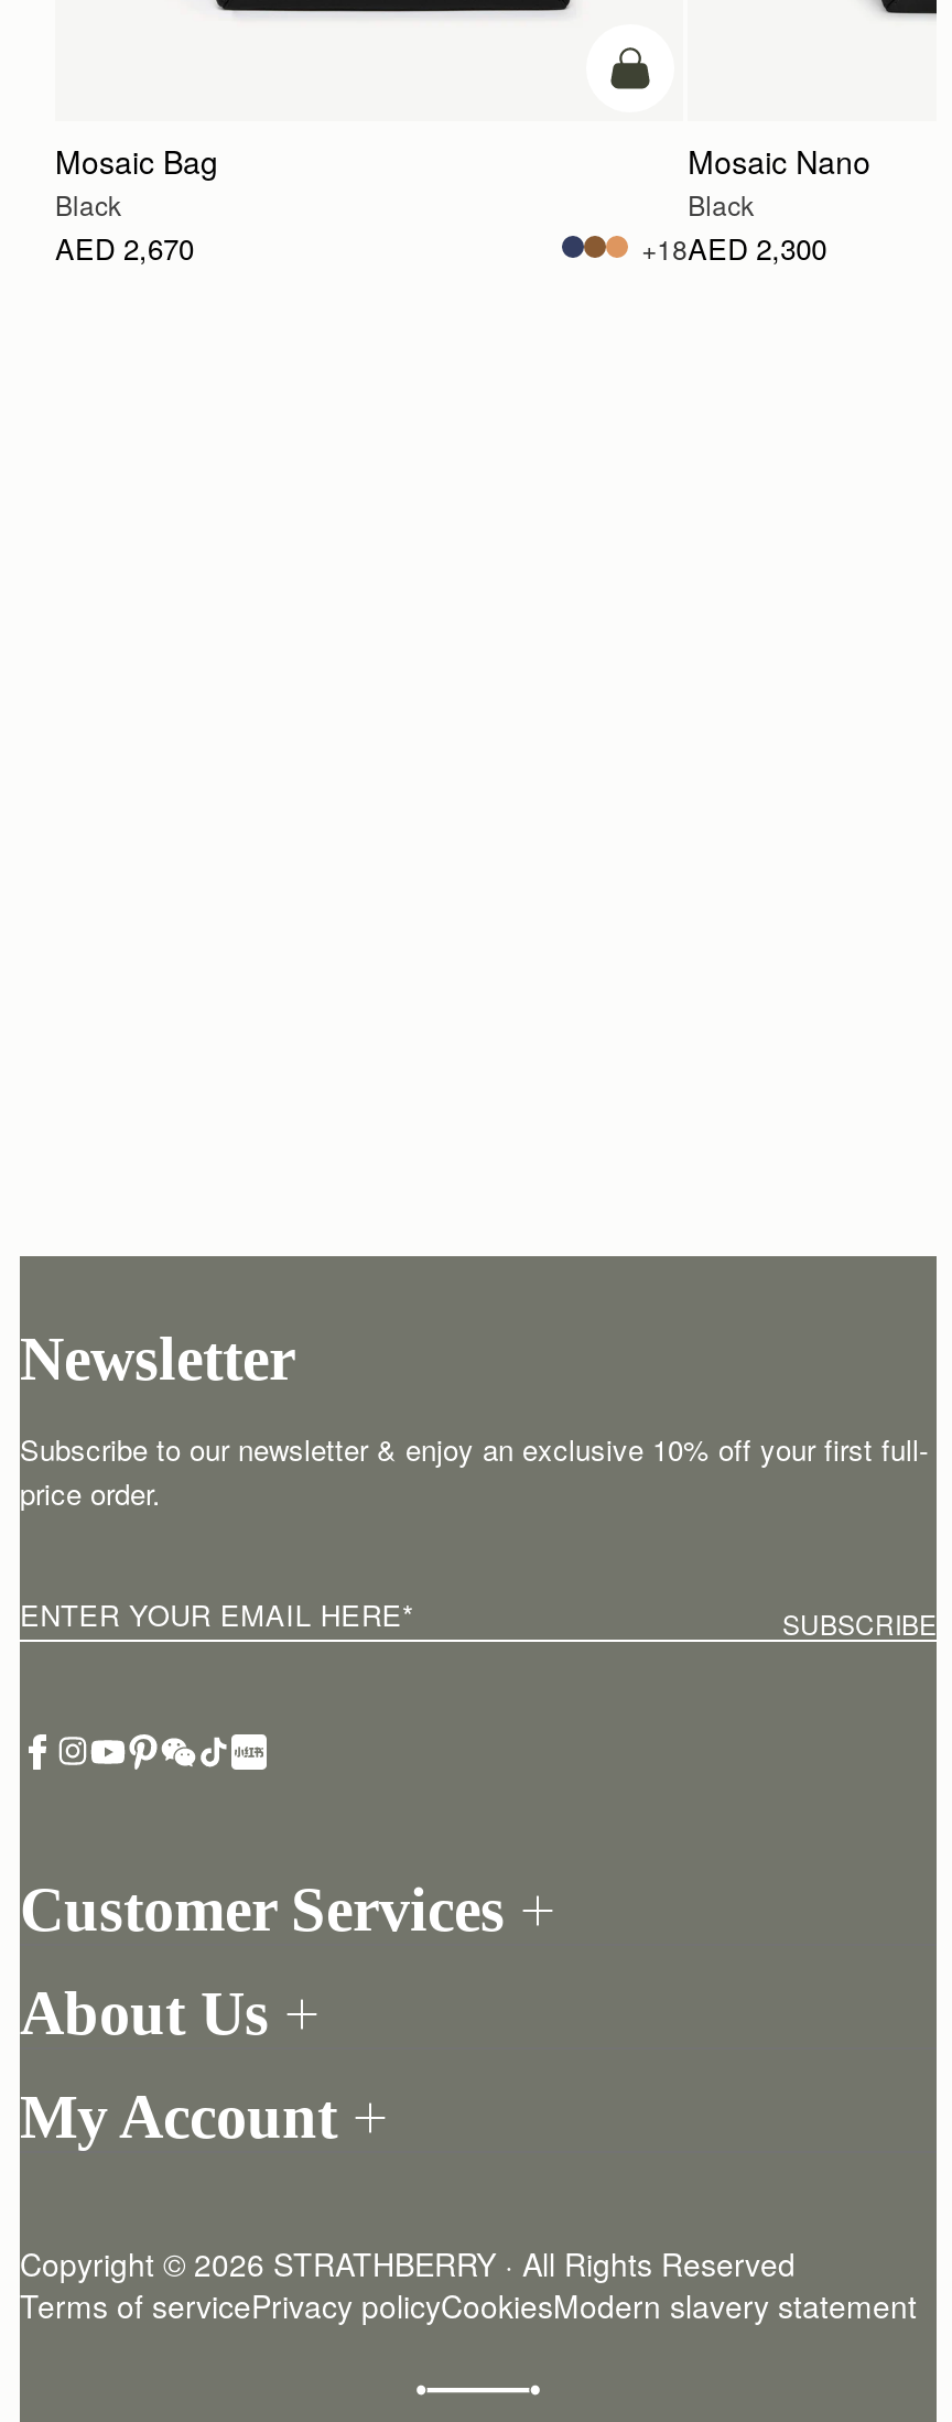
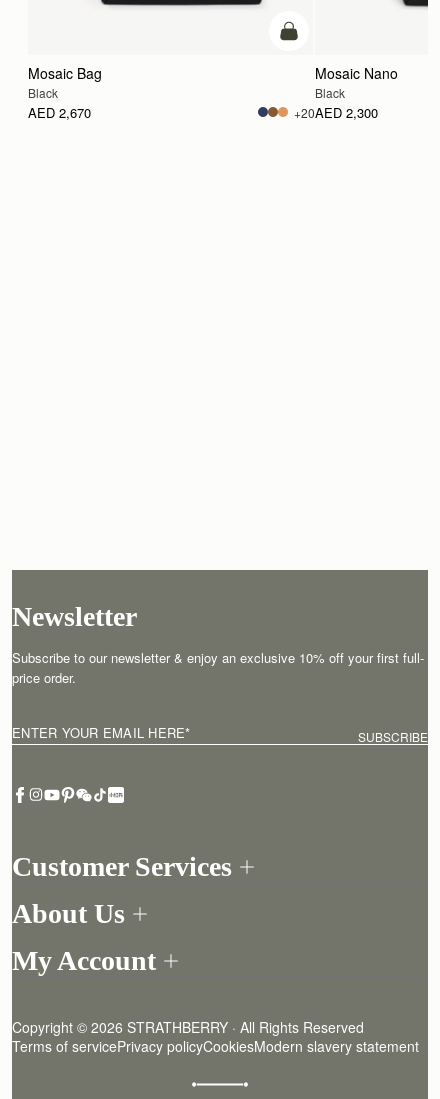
- +18 AED 2,300
+ +20 AED 2,300
